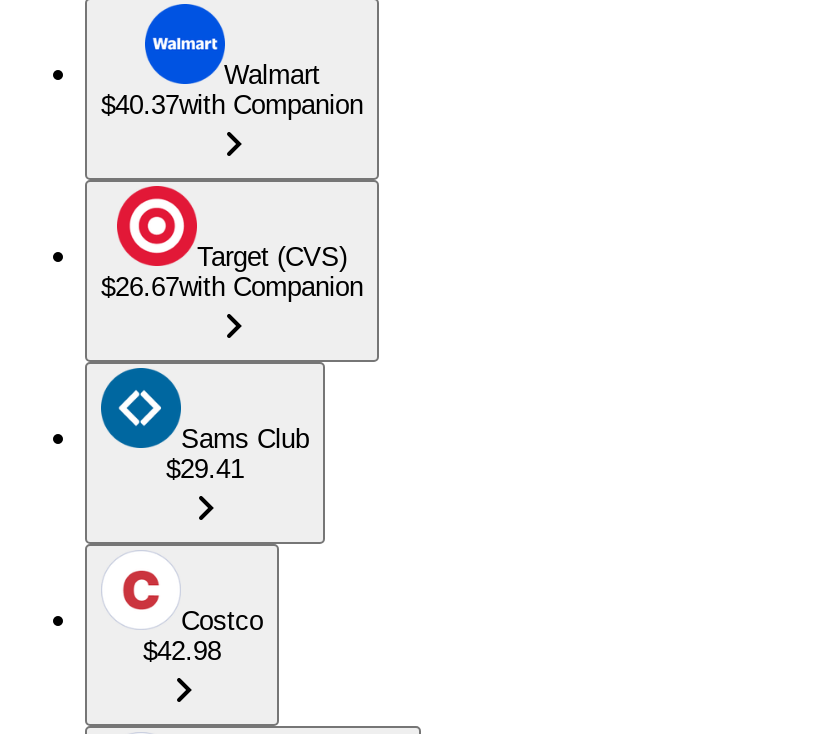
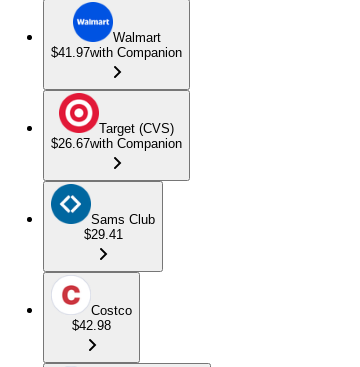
- $40.37with Companion
+ $41.97with Companion
